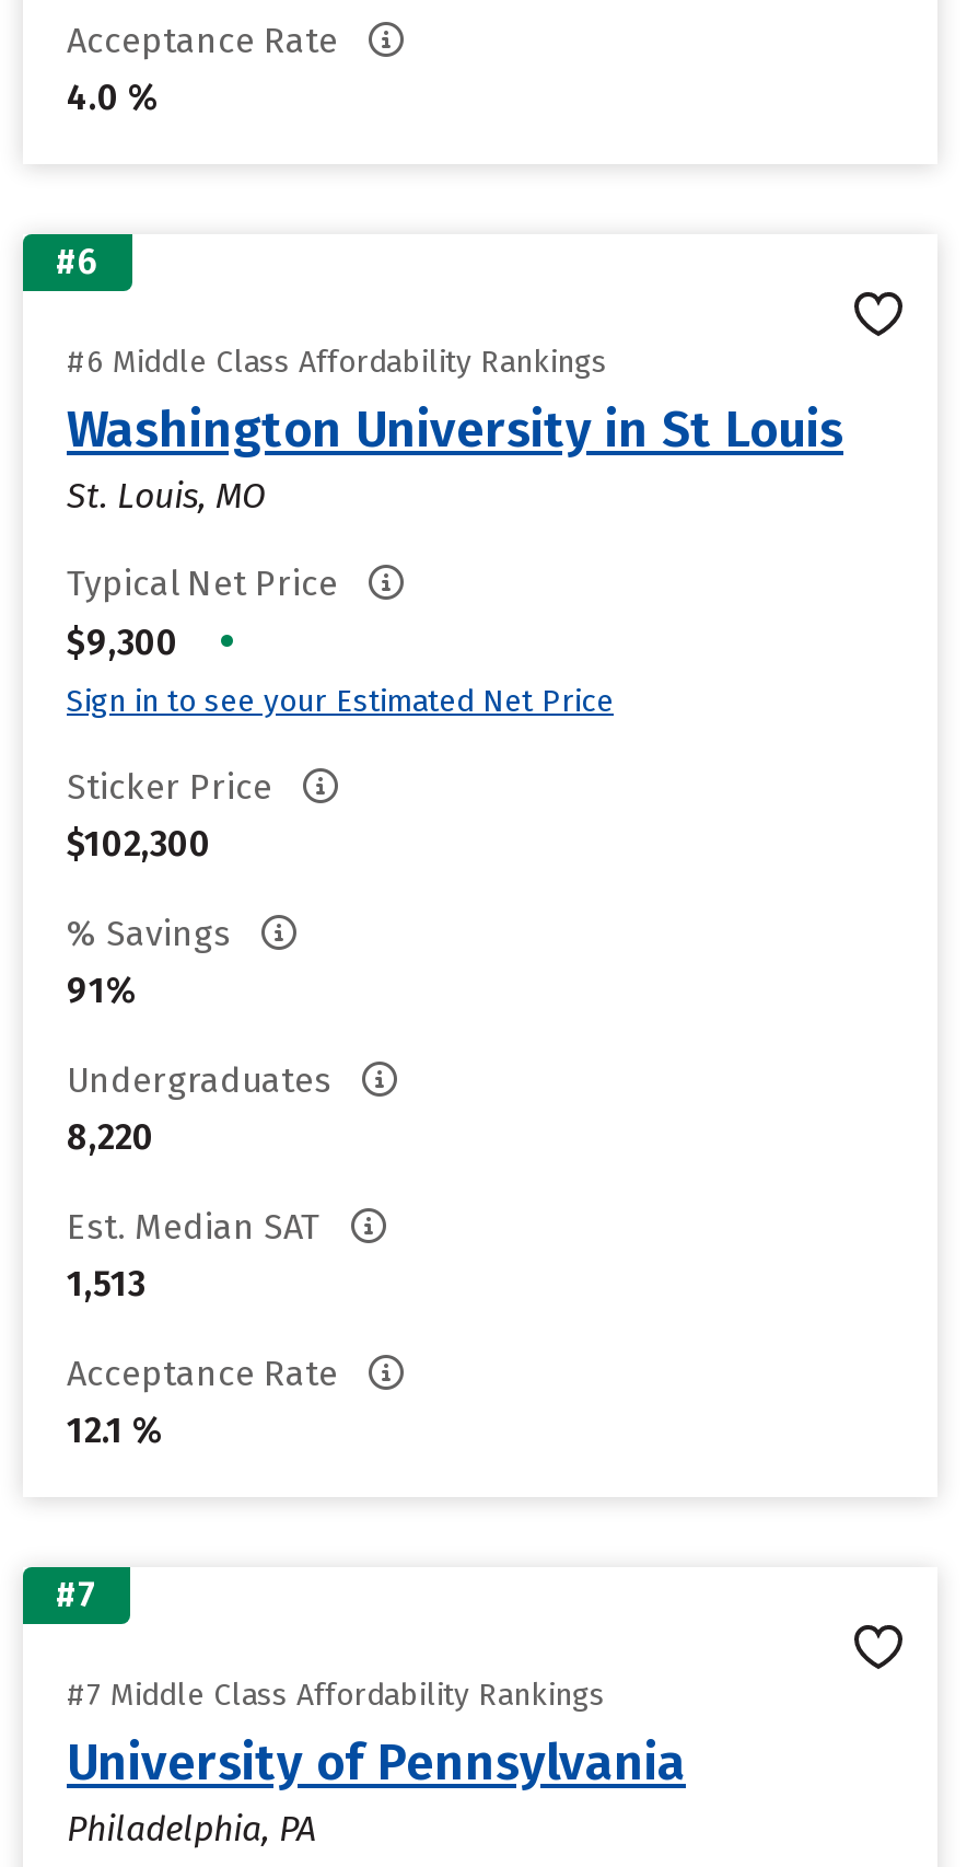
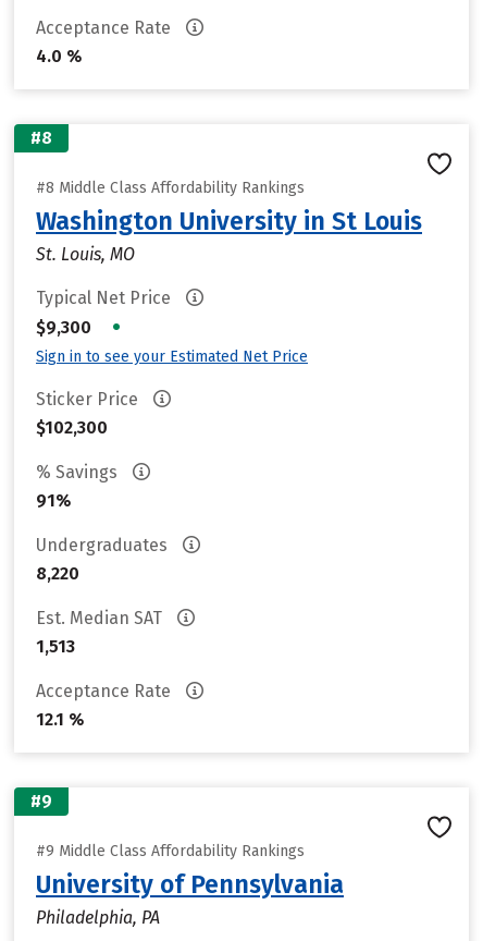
- #6
+ #8

- #6 Middle Class Affordability Rankings
+ #8 Middle Class Affordability Rankings

- #7
+ #9

- #7 Middle Class Affordability Rankings
+ #9 Middle Class Affordability Rankings
